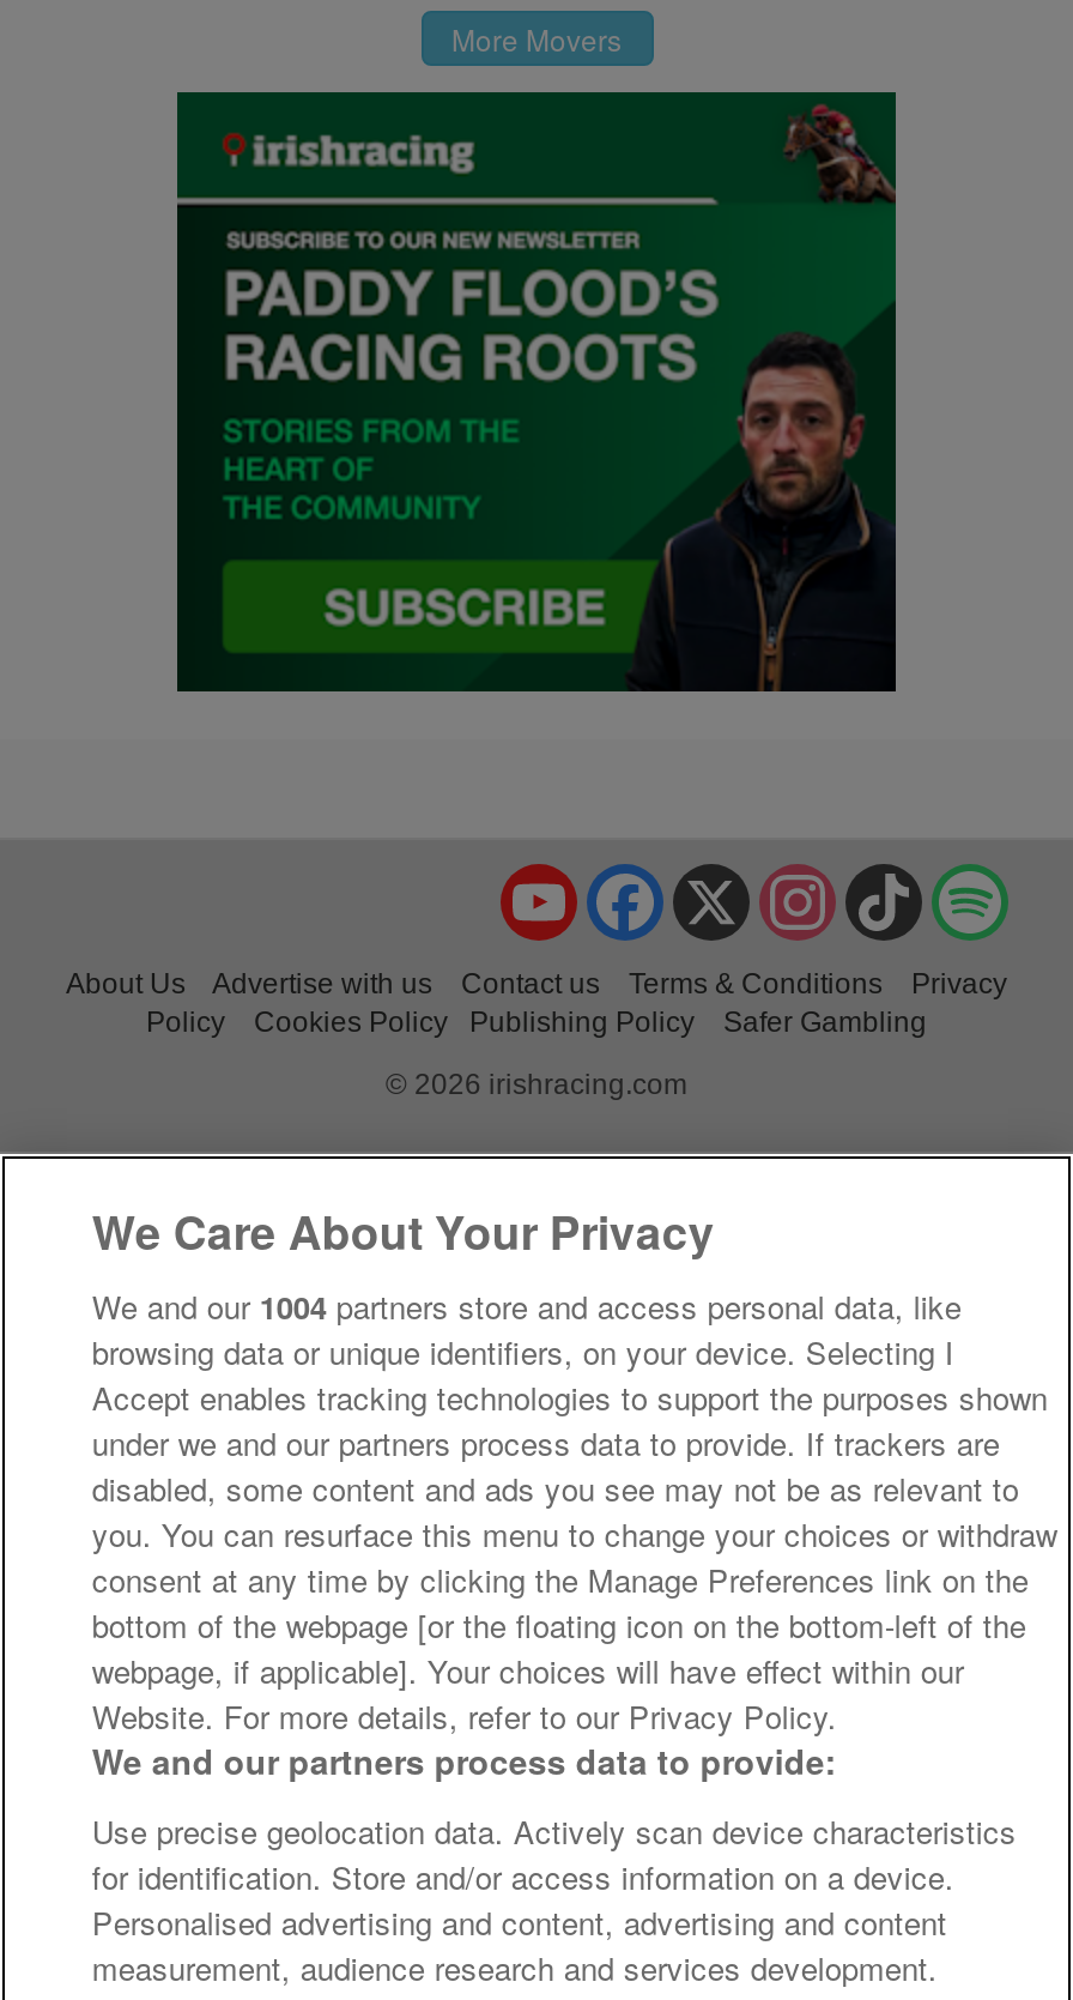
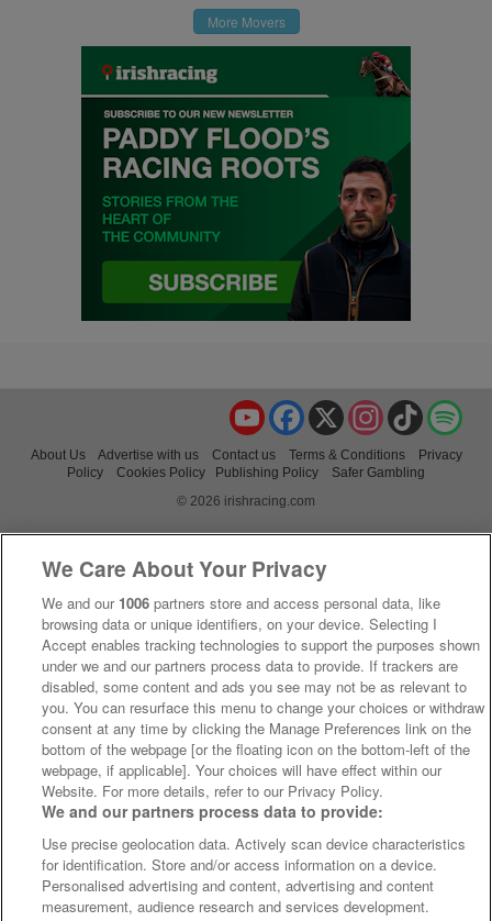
- We and our 1004 partners store and access personal data, like
+ We and our 1006 partners store and access personal data, like
